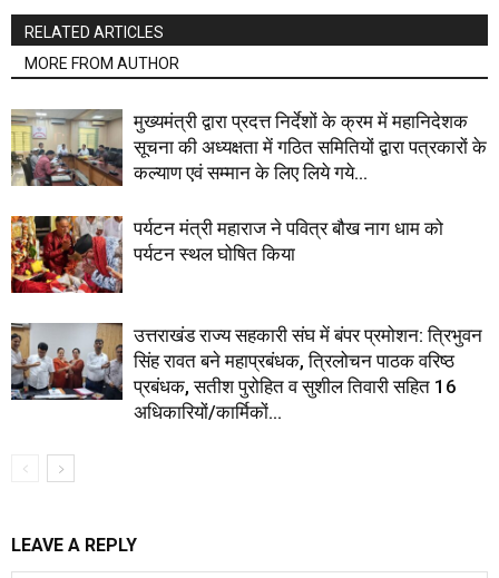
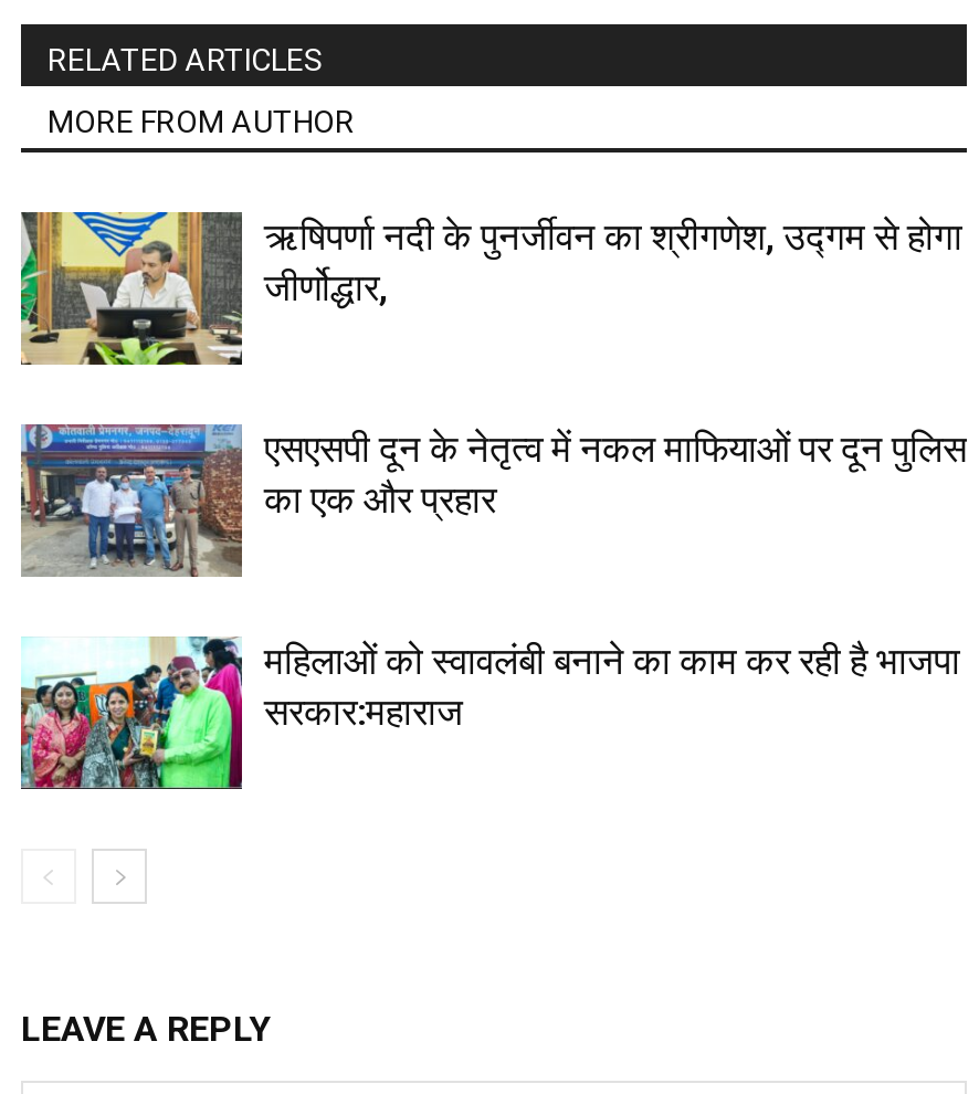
- [image]
- मुख्यमंत्री द्वारा प्रदत्त निर्देशों के क्रम में महानिदेशक
- सूचना की अध्यक्षता में गठित समितियों द्वारा पत्रकारों के
- कल्याण एवं सम्मान के लिए लिये गये...
+ [image]
+ ऋषिपर्णा नदी के पुनर्जीवन का श्रीगणेश, उद्गम से होगा
+ जीर्णोद्धार,

- [image]
- पर्यटन मंत्री महाराज ने पवित्र बौख नाग धाम को
- पर्यटन स्थल घोषित किया
+ [image]
+ एसएसपी दून के नेतृत्व में नकल माफियाओं पर दून पुलिस
+ का एक और प्रहार

- [image]
- उत्तराखंड राज्य सहकारी संघ में बंपर प्रमोशन: त्रिभुवन
- सिंह रावत बने महाप्रबंधक, त्रिलोचन पाठक वरिष्ठ
- प्रबंधक, सतीश पुरोहित व सुशील तिवारी सहित 16
- अधिकारियों/कार्मिकों...
+ [image]
+ महिलाओं को स्वावलंबी बनाने का काम कर रही है भाजपा
+ सरकार:महाराज
